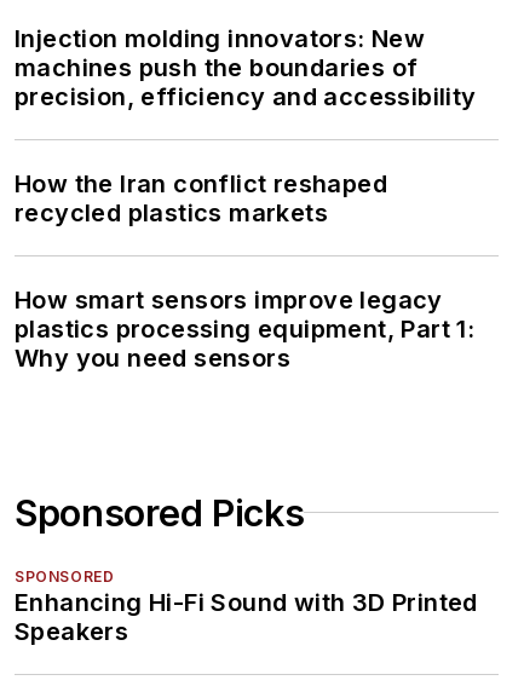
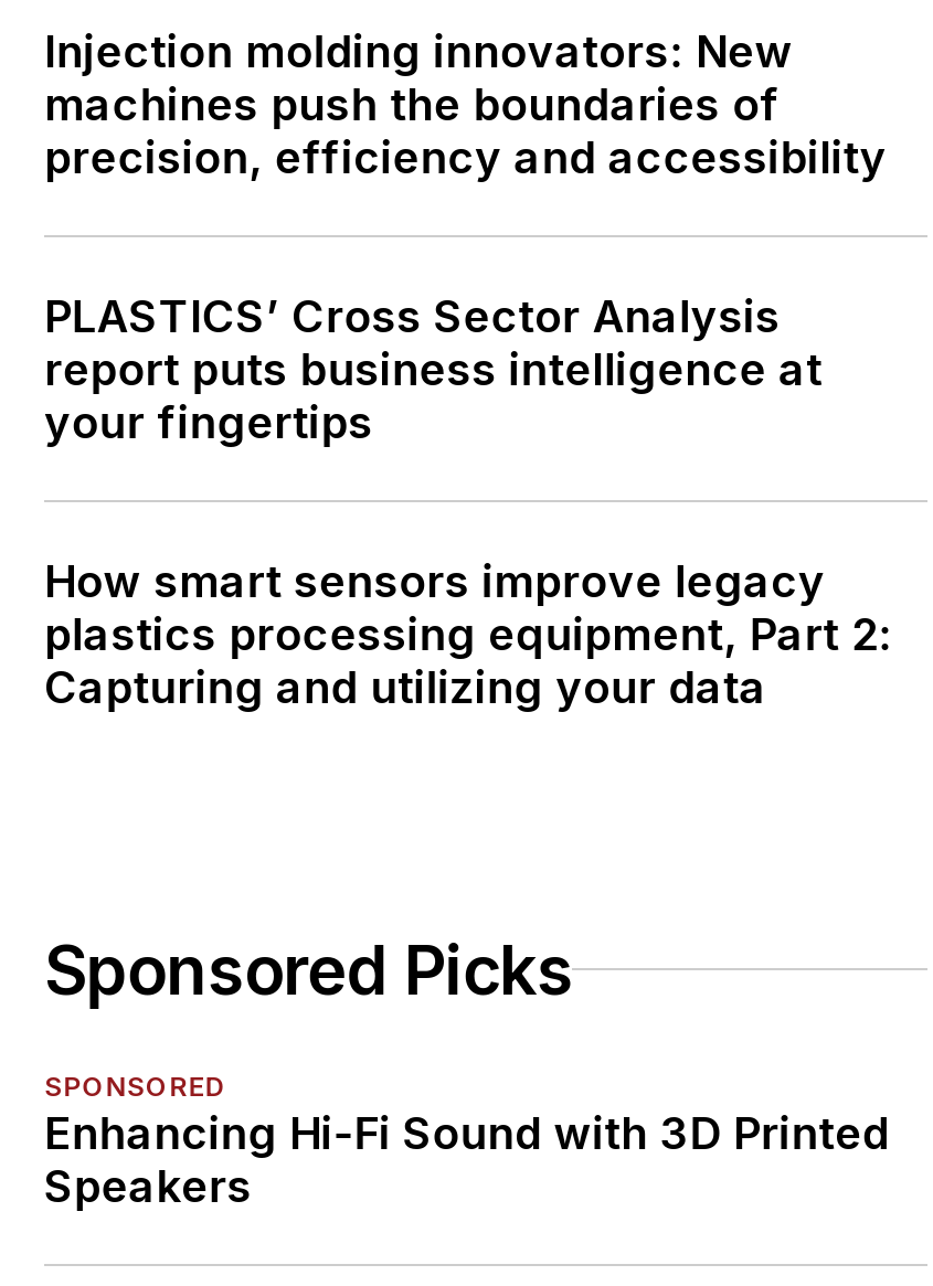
- How the Iran conflict reshaped
- recycled plastics markets
+ PLASTICS’ Cross Sector Analysis
+ report puts business intelligence at
+ your fingertips

- plastics processing equipment, Part 1:
- Why you need sensors
+ plastics processing equipment, Part 2:
+ Capturing and utilizing your data
